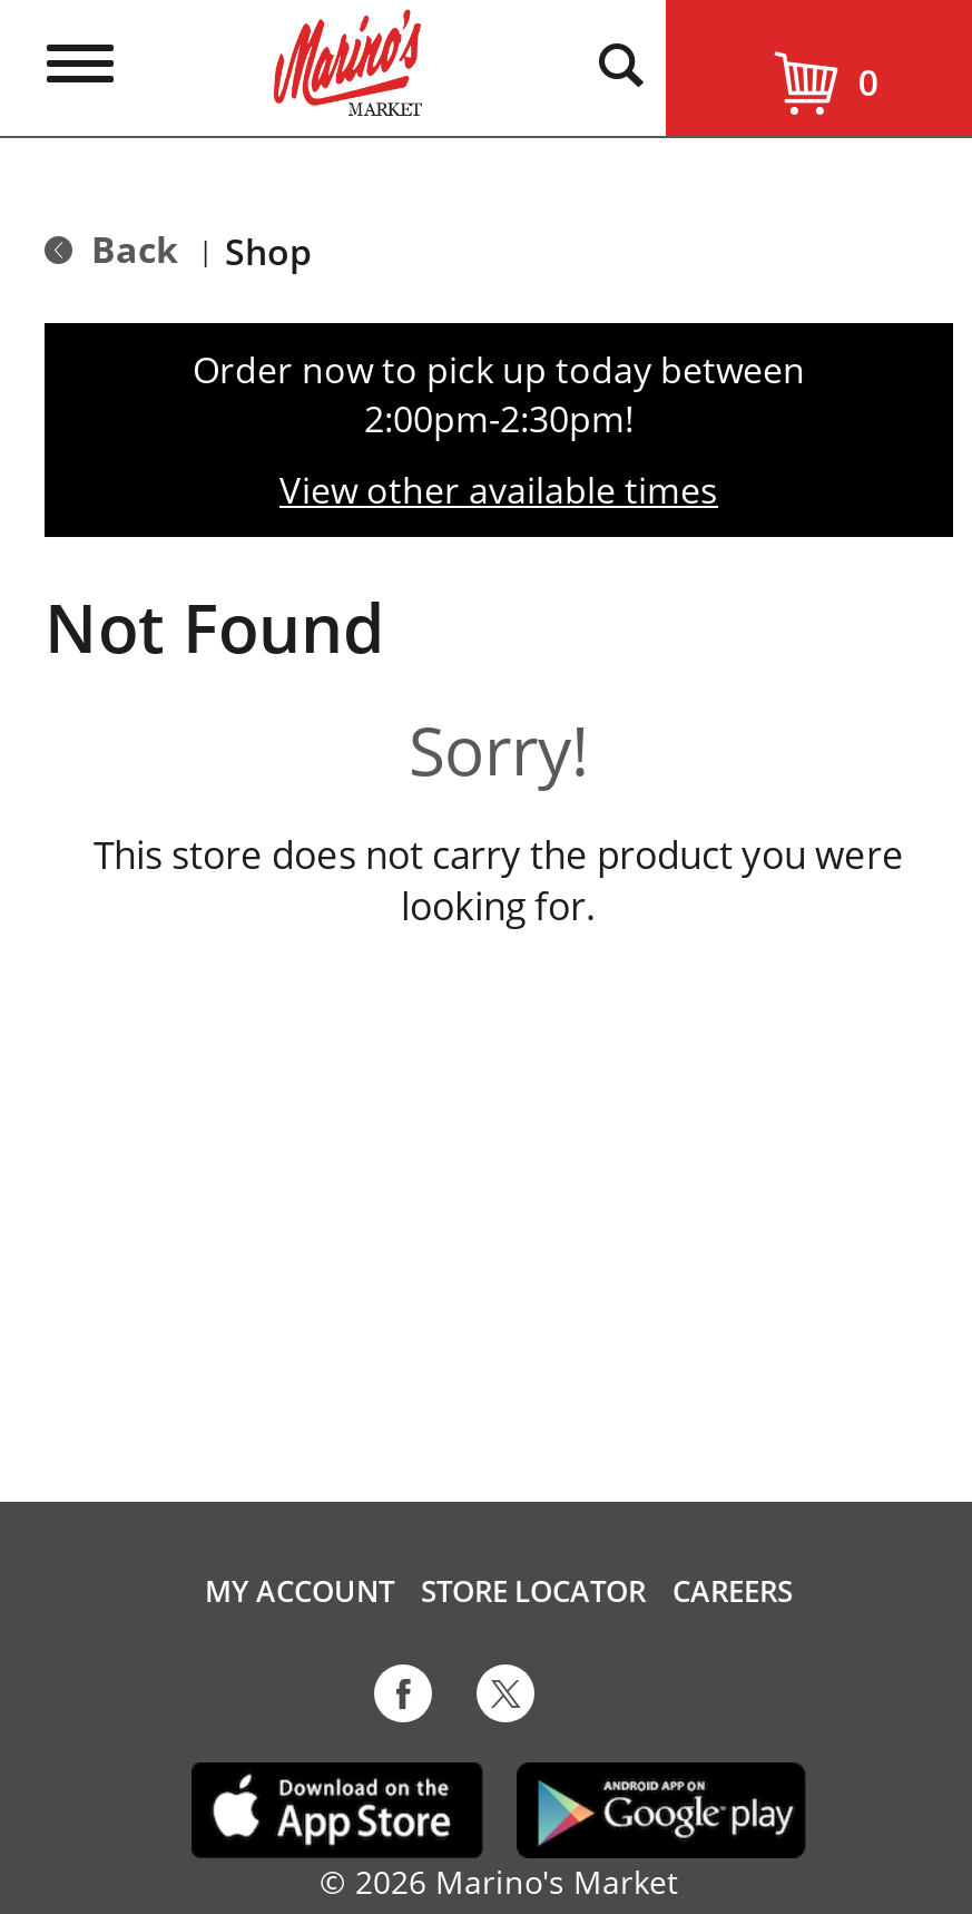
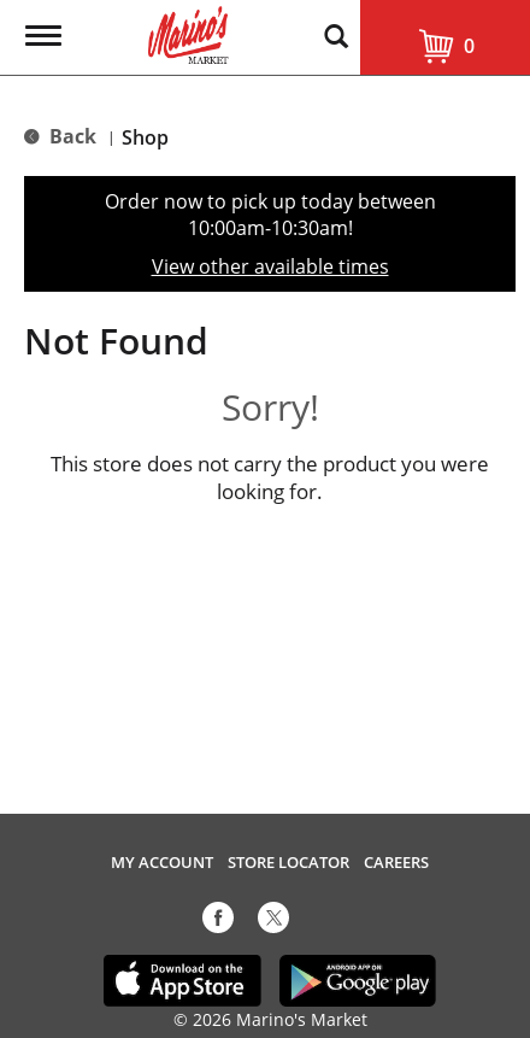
- 2:00pm-2:30pm!
+ 10:00am-10:30am!
